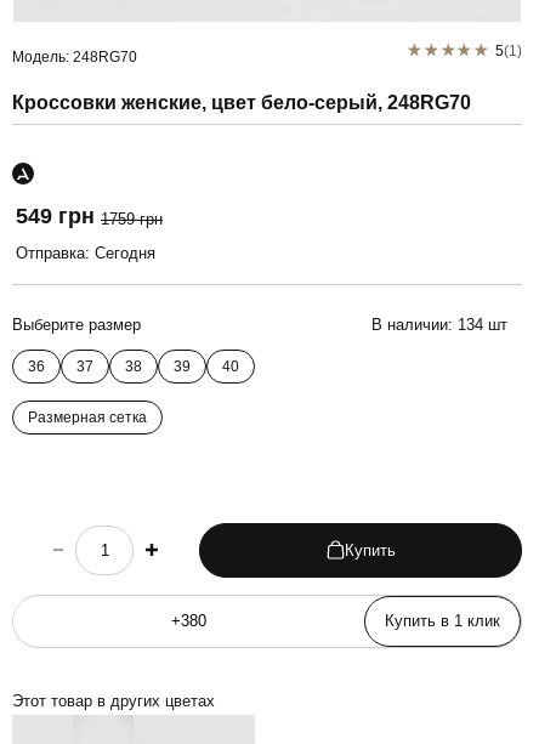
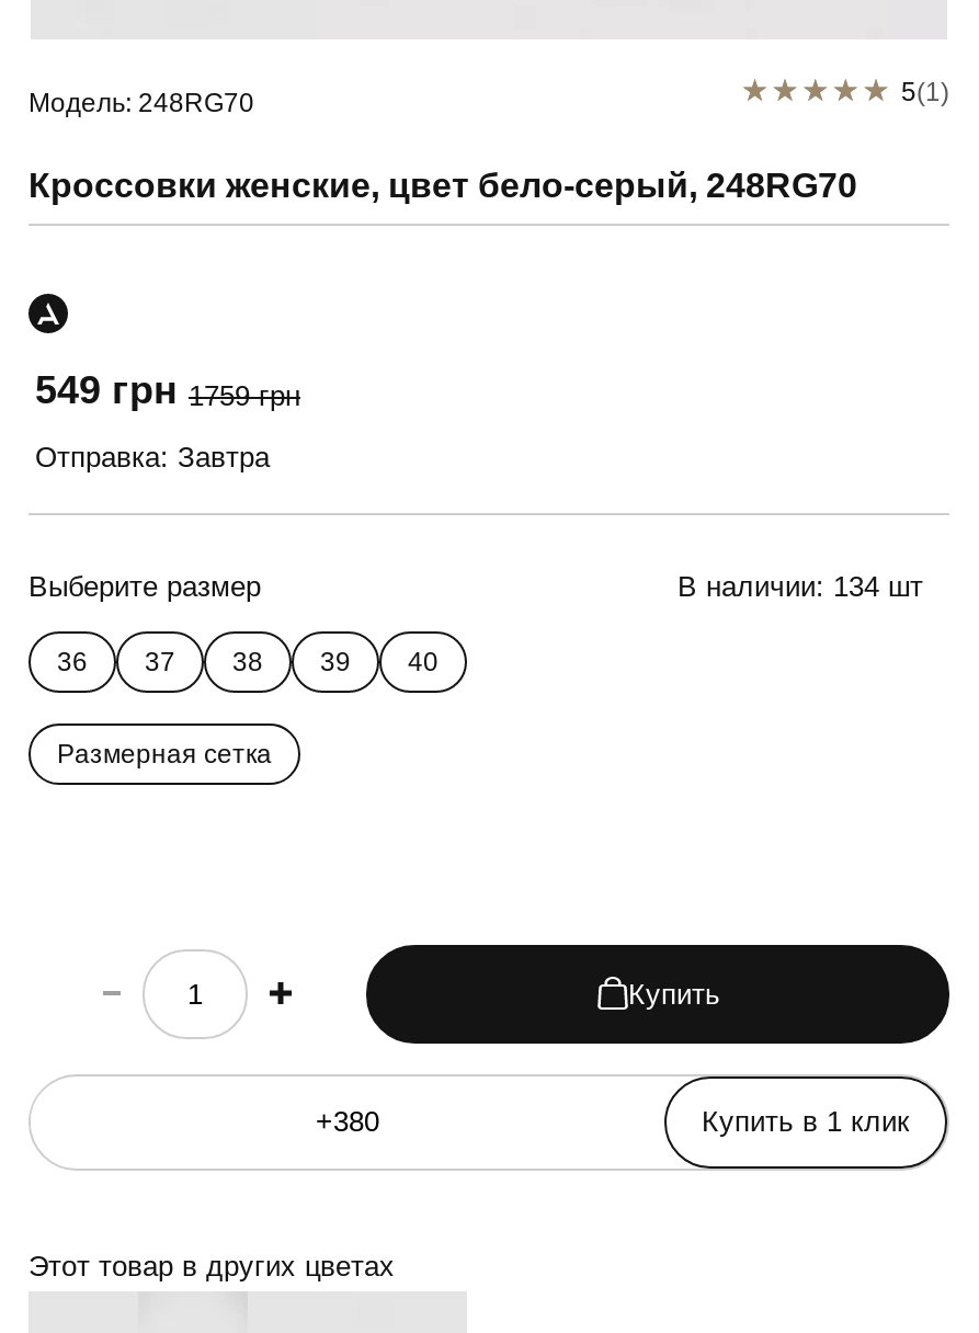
- Отправка: Сегодня
+ Отправка: Завтра
